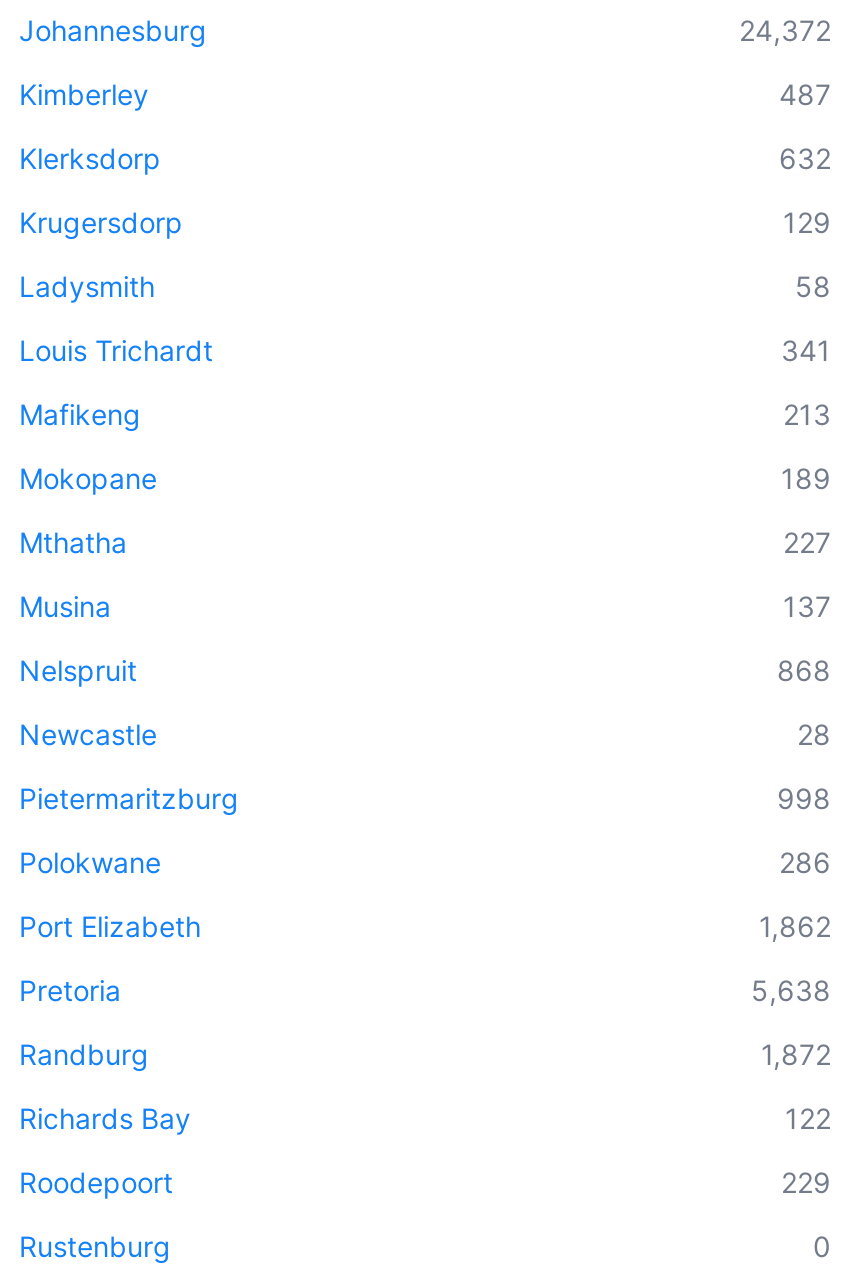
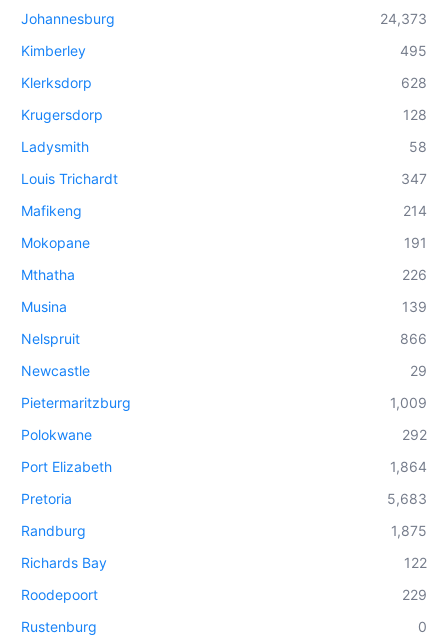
- 24,372
+ 24,373

- 487
+ 495

- 632
+ 628

- 129
+ 128

- 341
+ 347

- 213
+ 214

- 189
+ 191

- 227
+ 226

- 137
+ 139

- 868
+ 866

- 28
+ 29

- 998
+ 1,009

- 286
+ 292

- 1,862
+ 1,864

- 5,638
+ 5,683

- 1,872
+ 1,875
